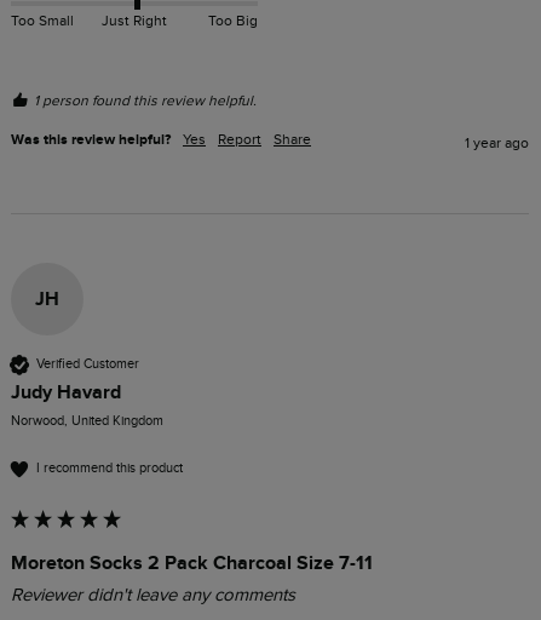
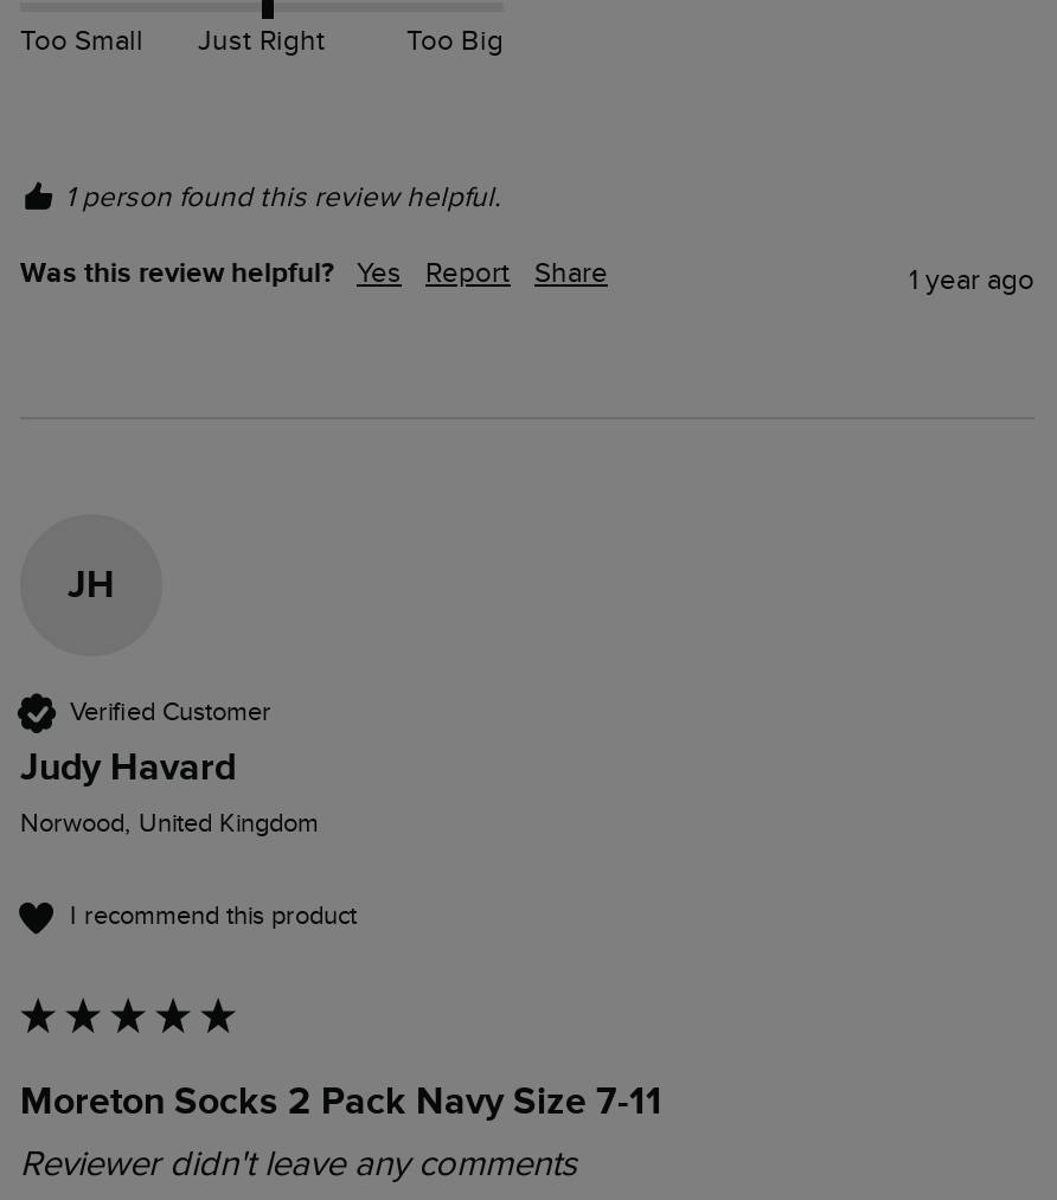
- Moreton Socks 2 Pack Charcoal Size 7-11
+ Moreton Socks 2 Pack Navy Size 7-11
